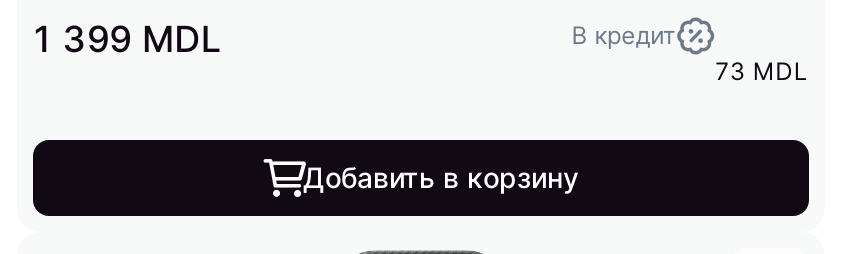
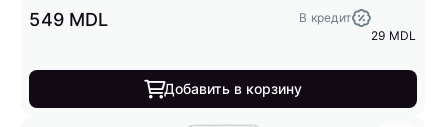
- 1 399 MDL
+ 549 MDL

- 73 MDL
+ 29 MDL
